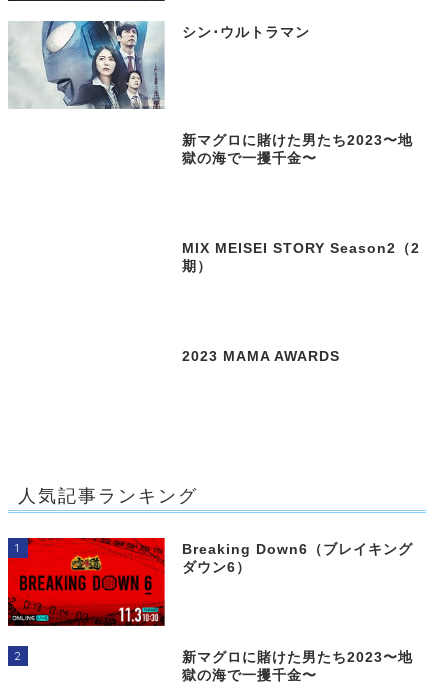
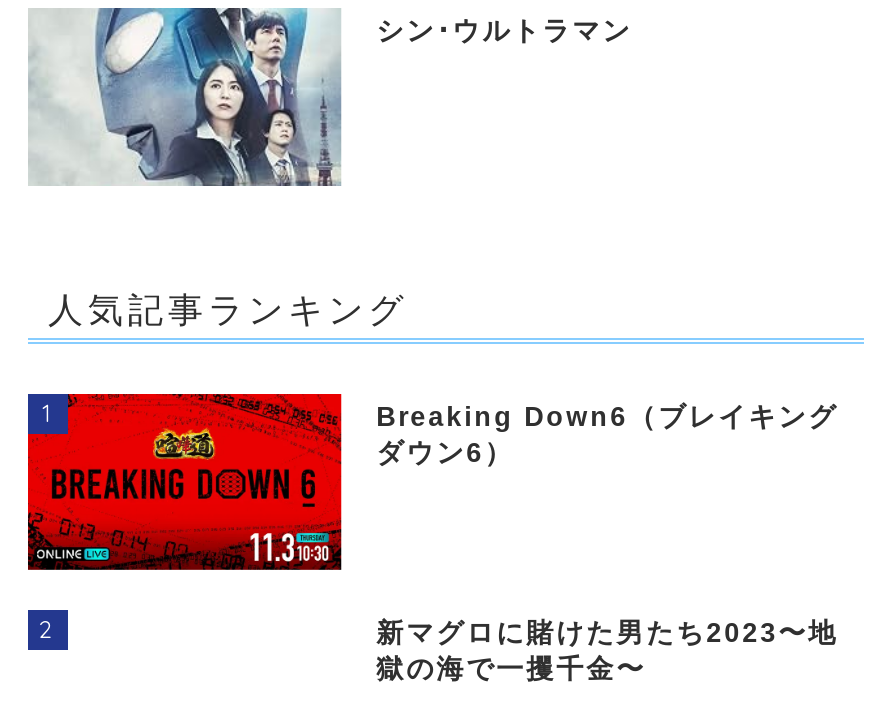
- 新マグロに賭けた男たち2023〜地
- 獄の海で一攫千金〜

- MIX MEISEI STORY Season2（2
- 期）

- 2023 MAMA AWARDS
